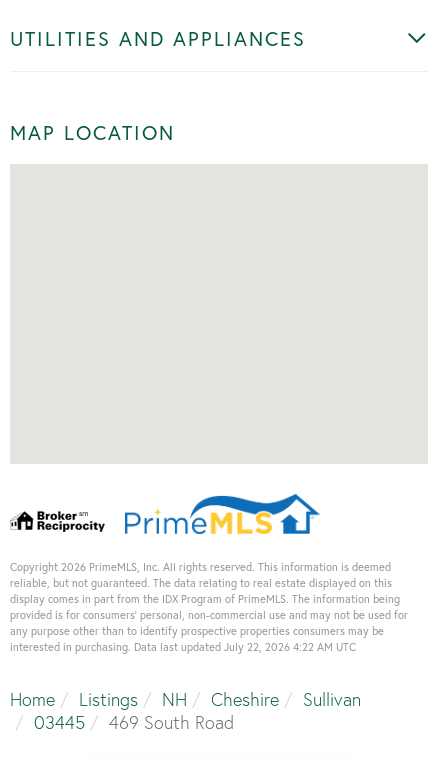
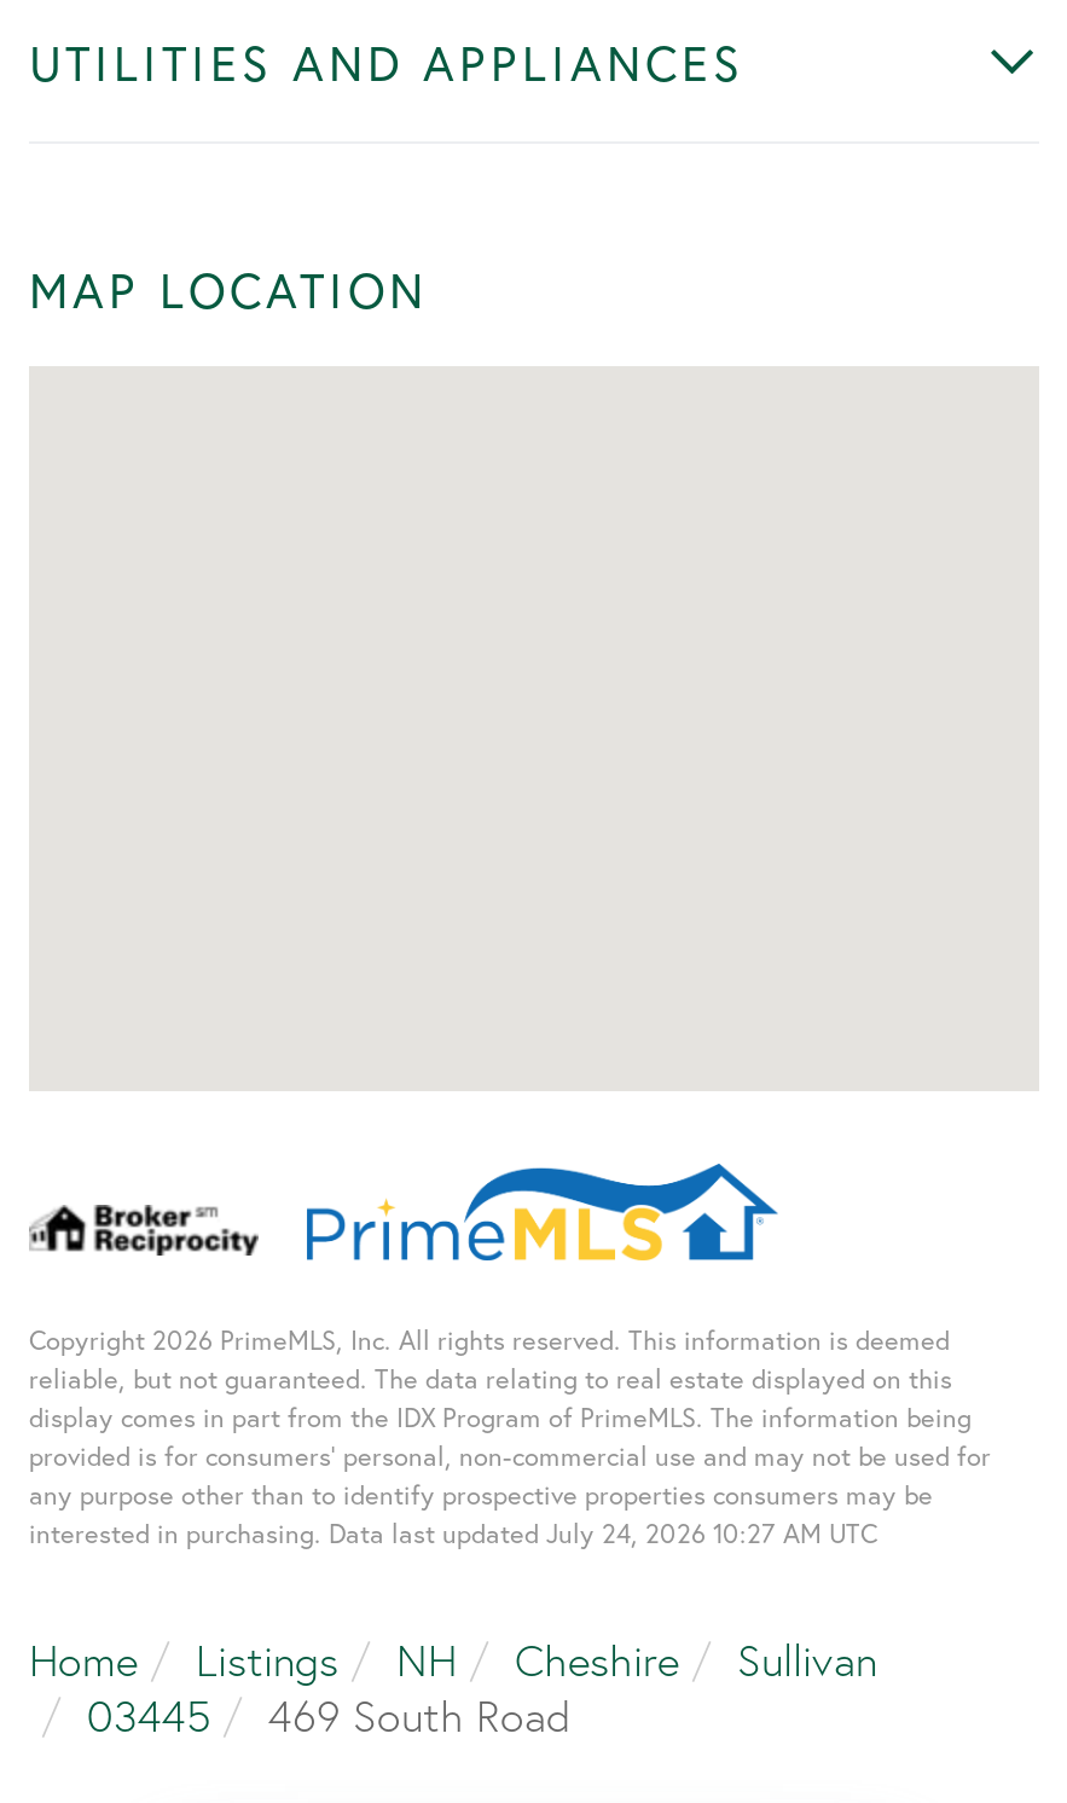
- interested in purchasing. Data last updated July 22, 2026 4:22 AM UTC
+ interested in purchasing. Data last updated July 24, 2026 10:27 AM UTC
